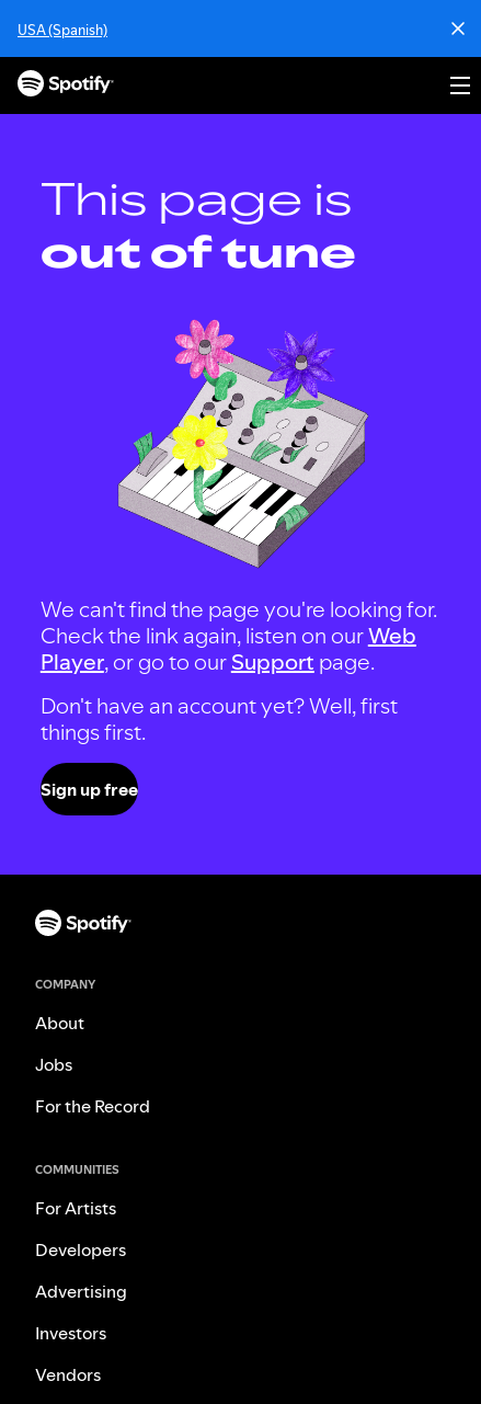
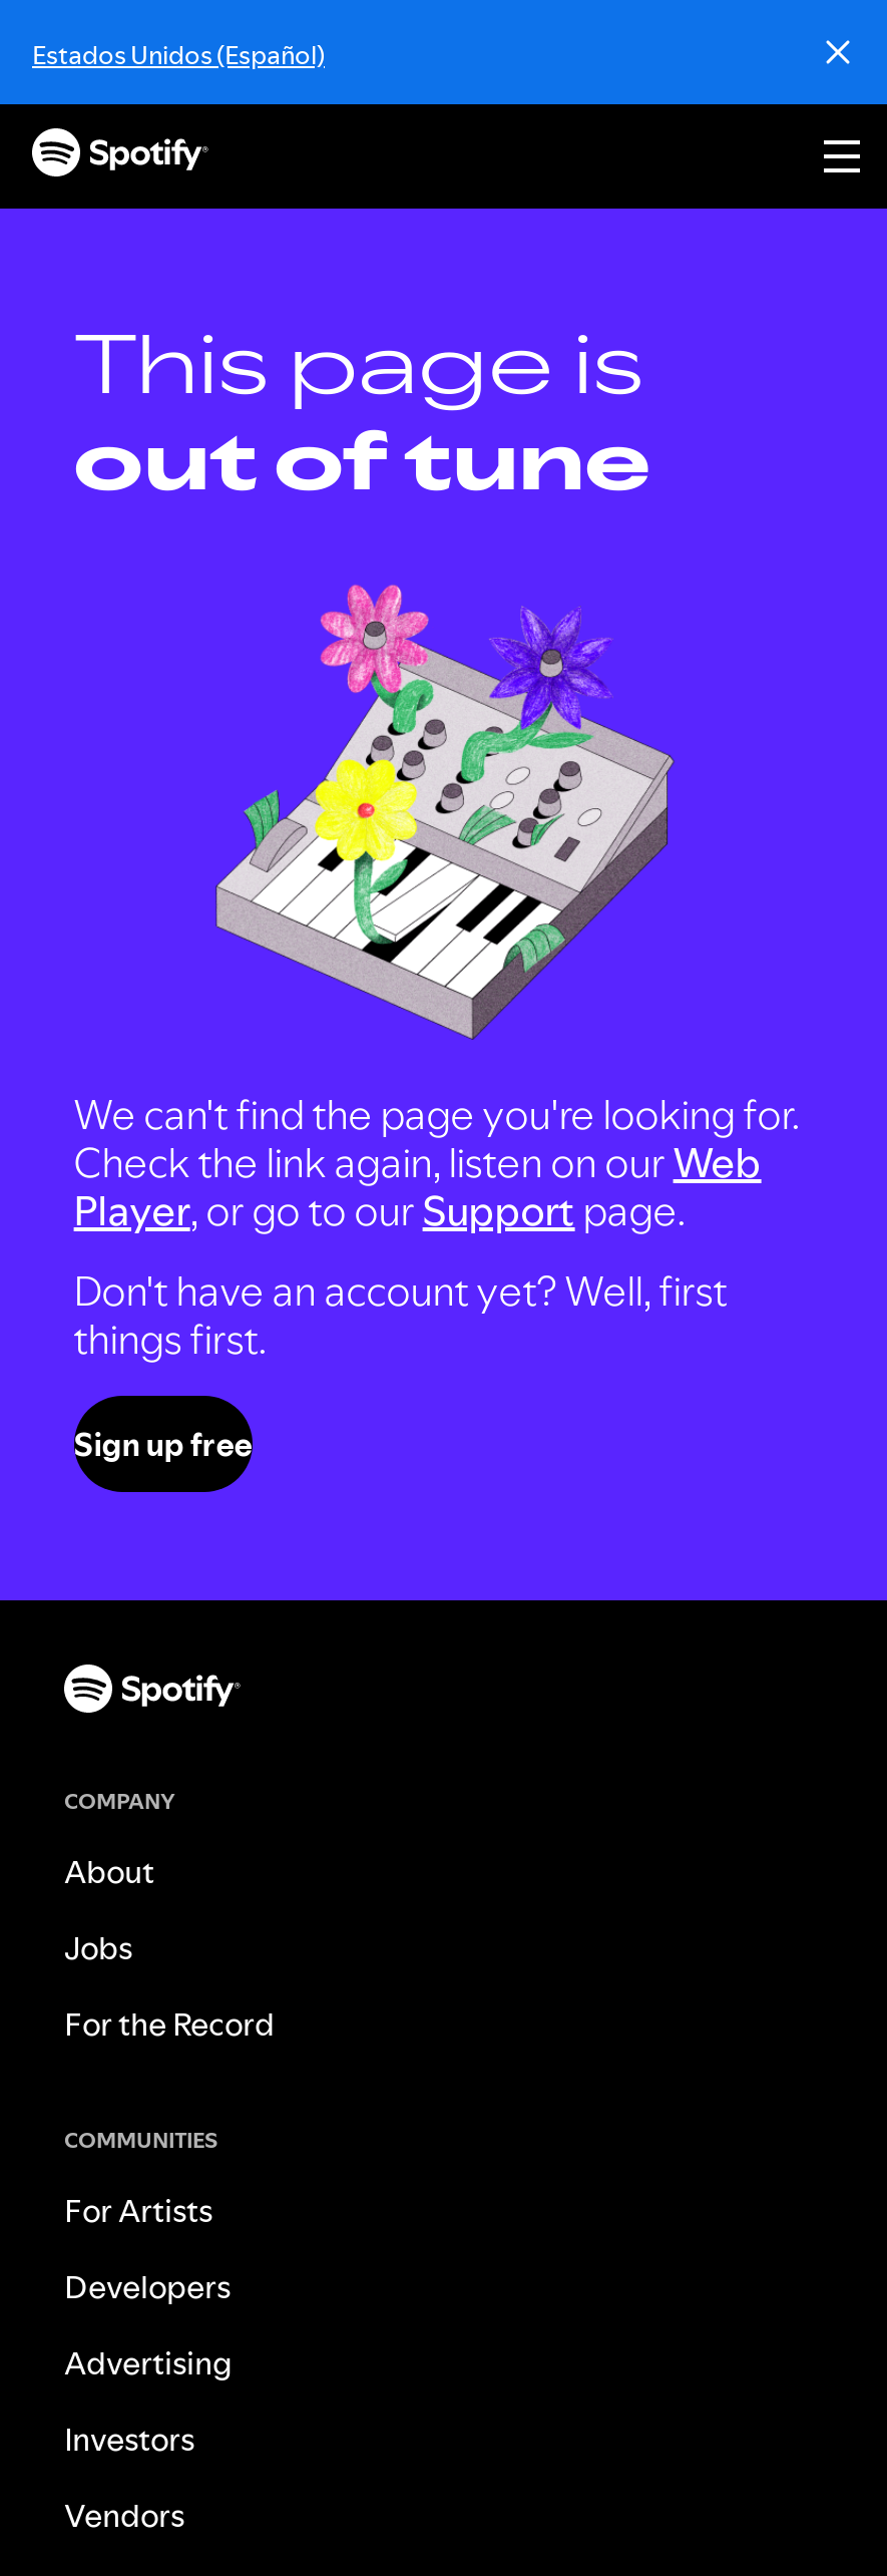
- USA (Spanish)
+ Estados Unidos (Español)
